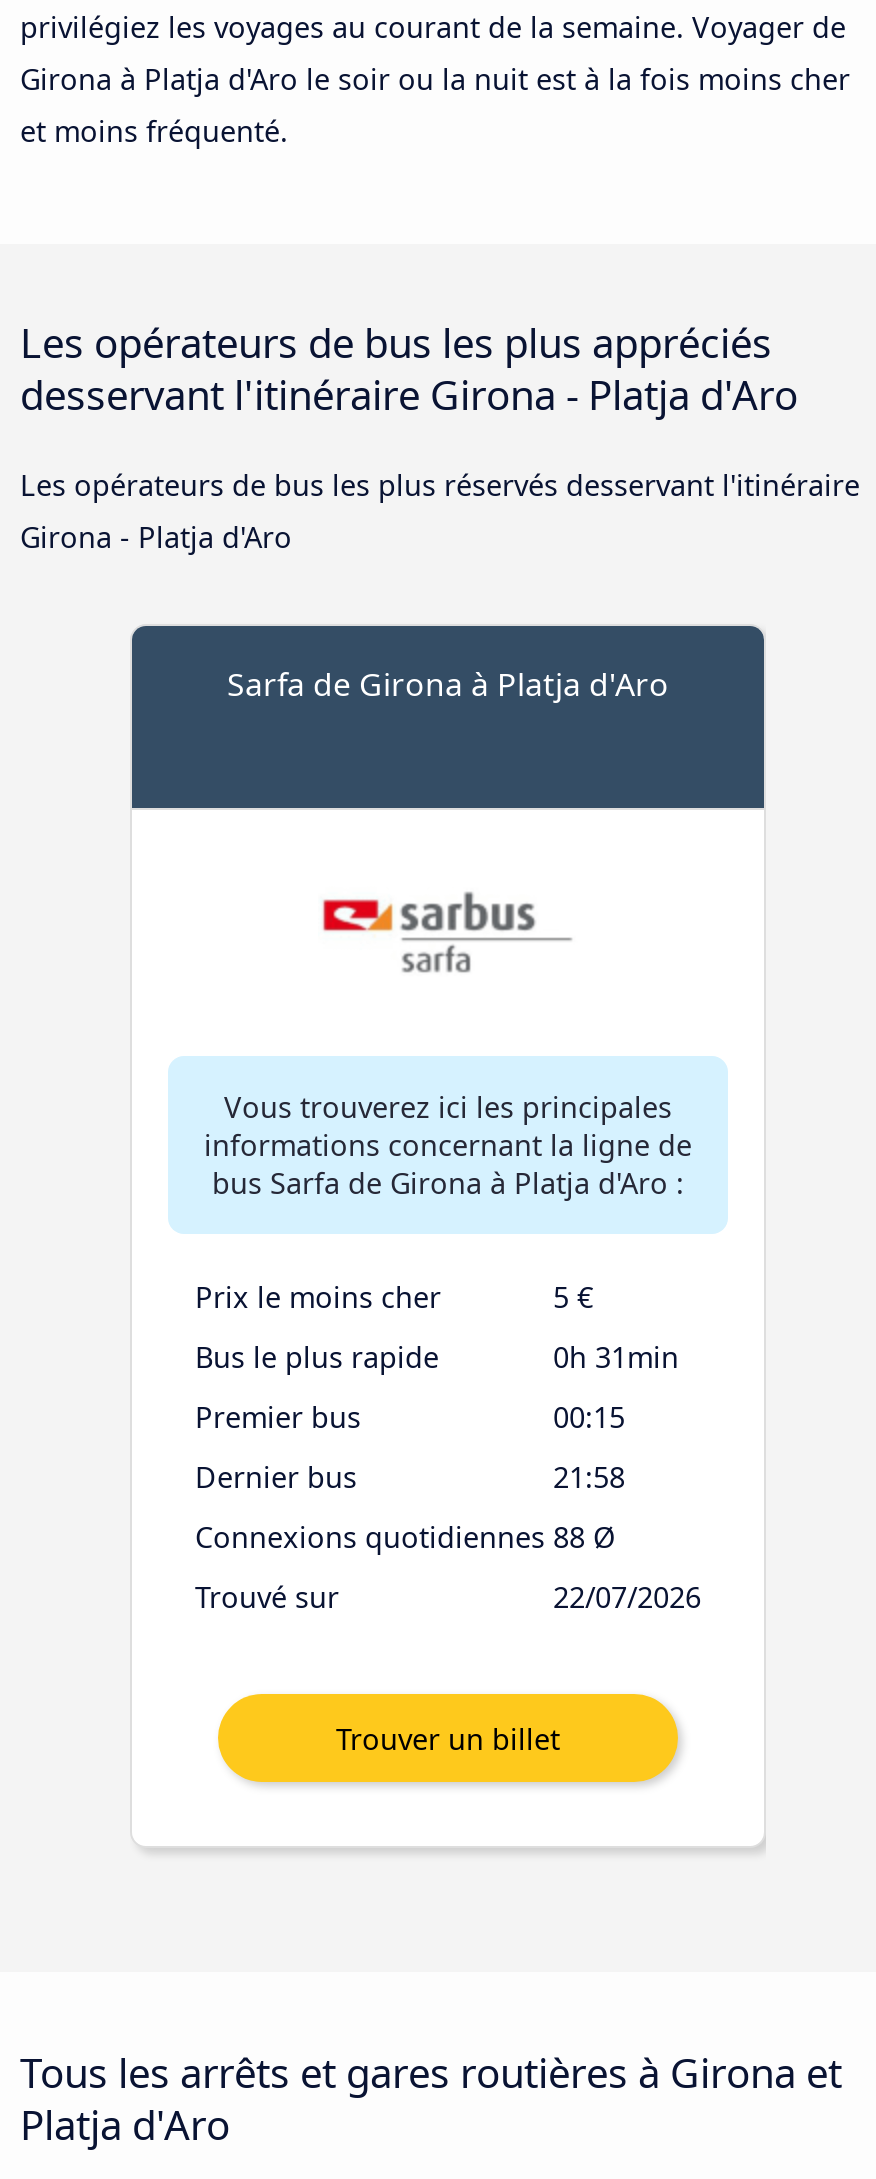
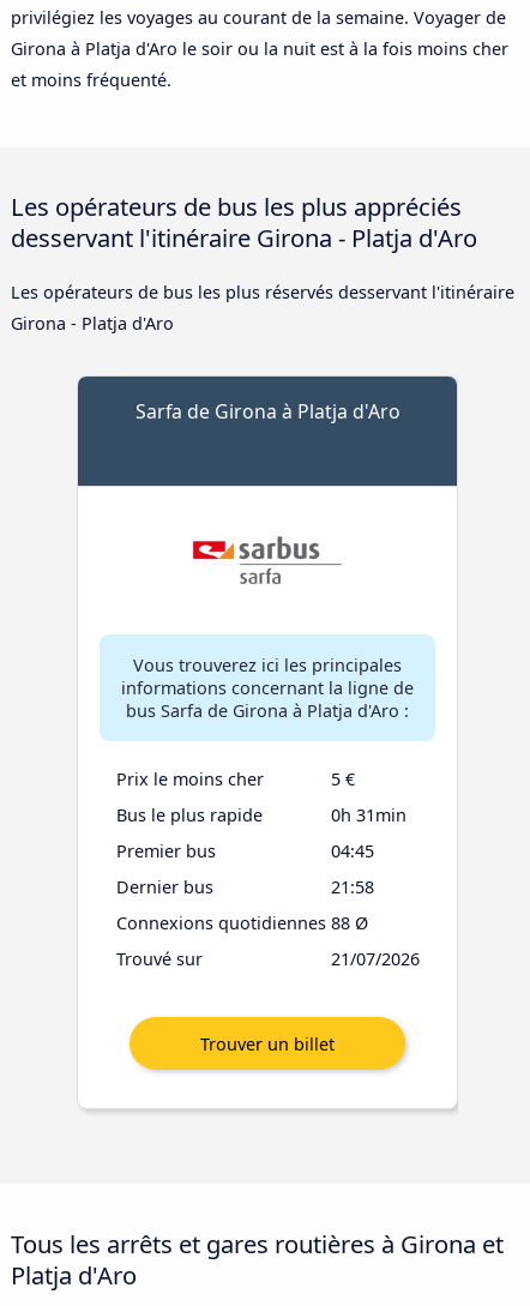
- 00:15
+ 04:45

- 22/07/2026
+ 21/07/2026
